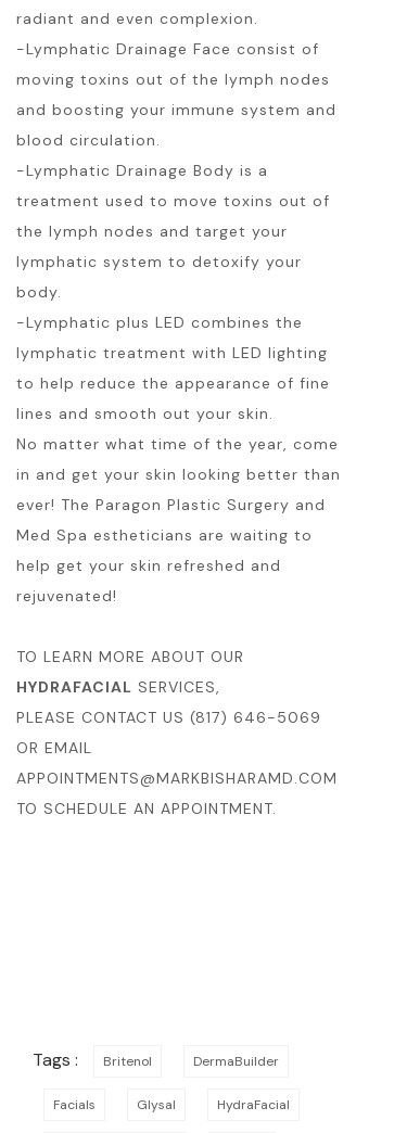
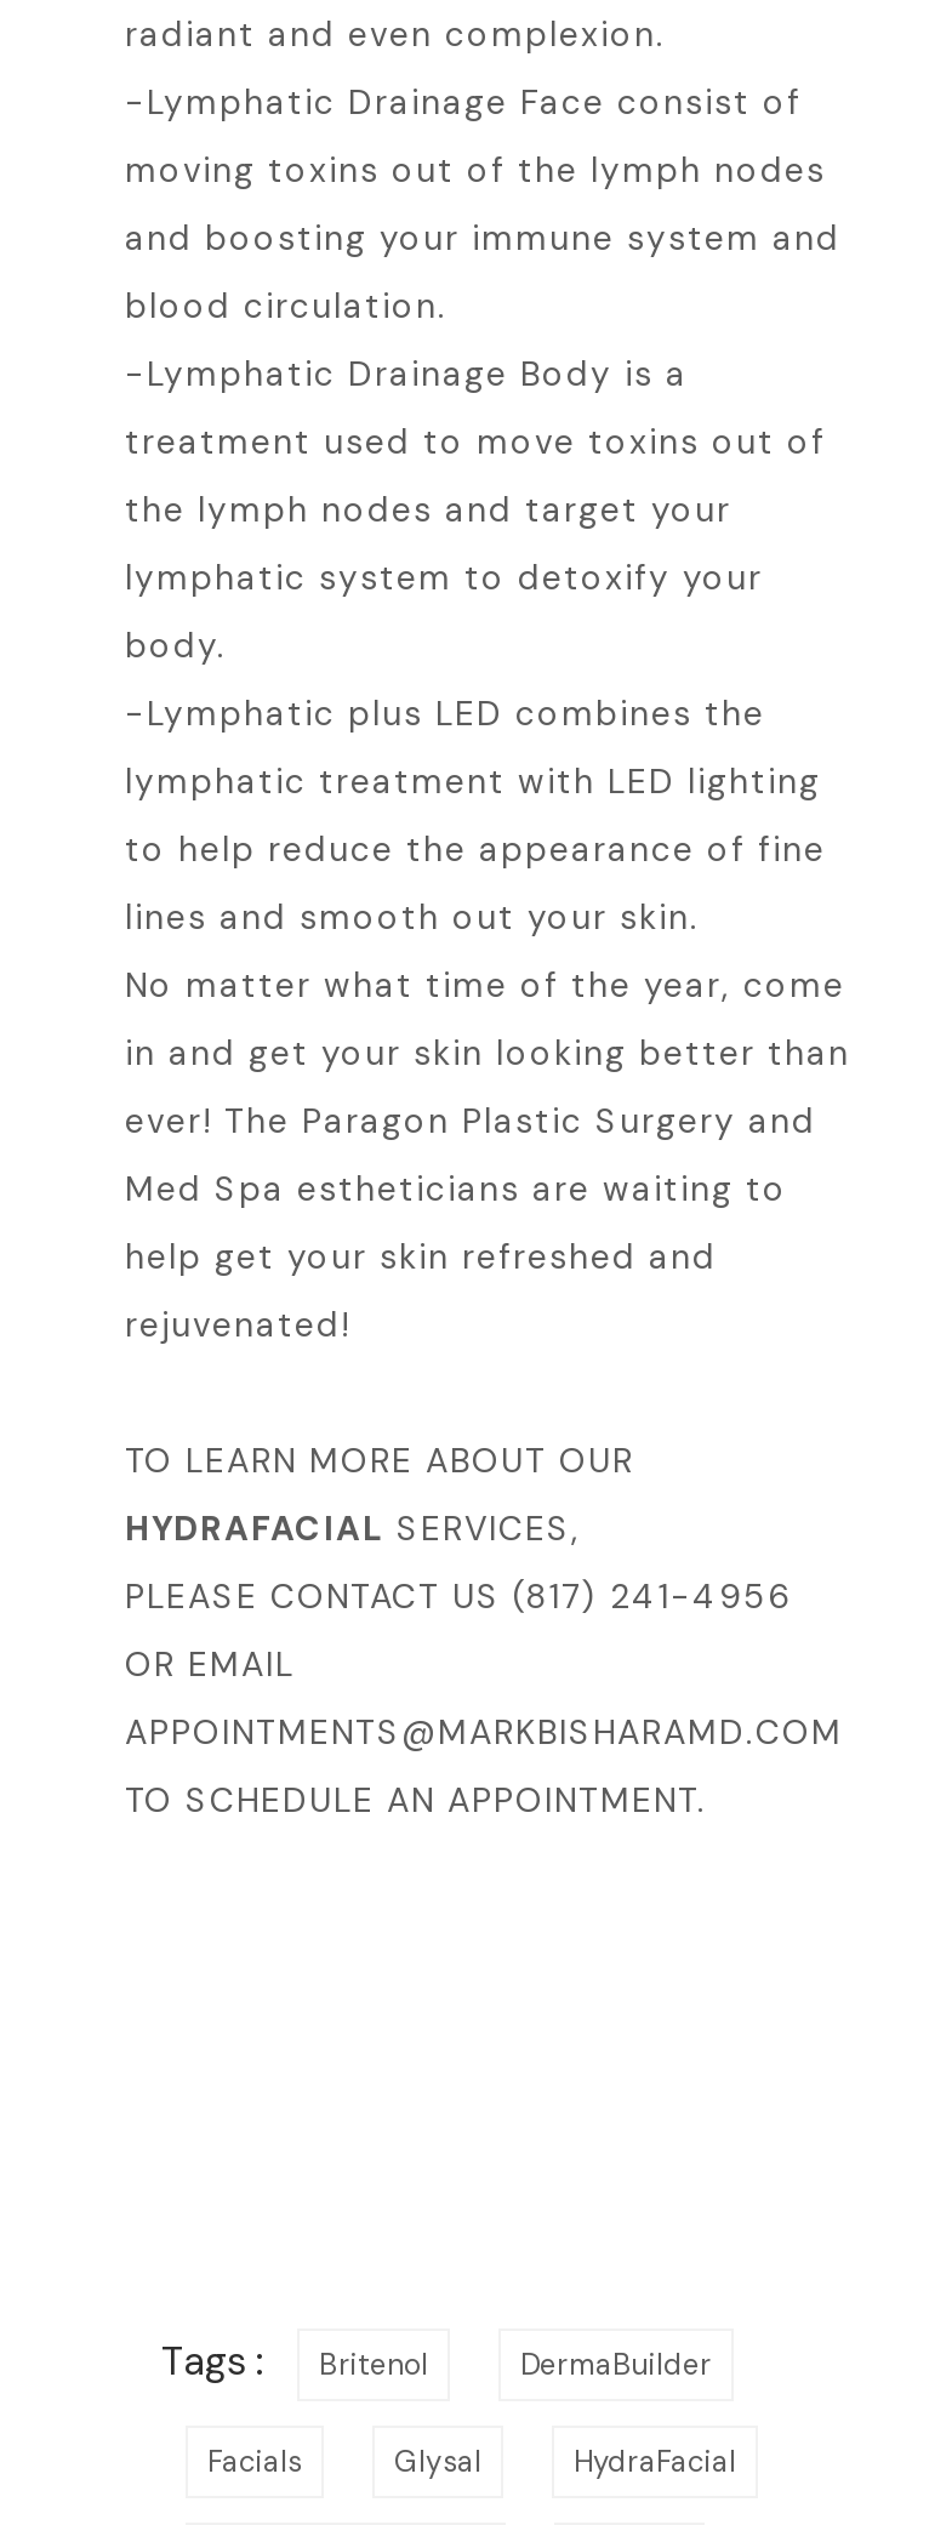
- PLEASE CONTACT US (817) 646-5069
+ PLEASE CONTACT US (817) 241-4956
